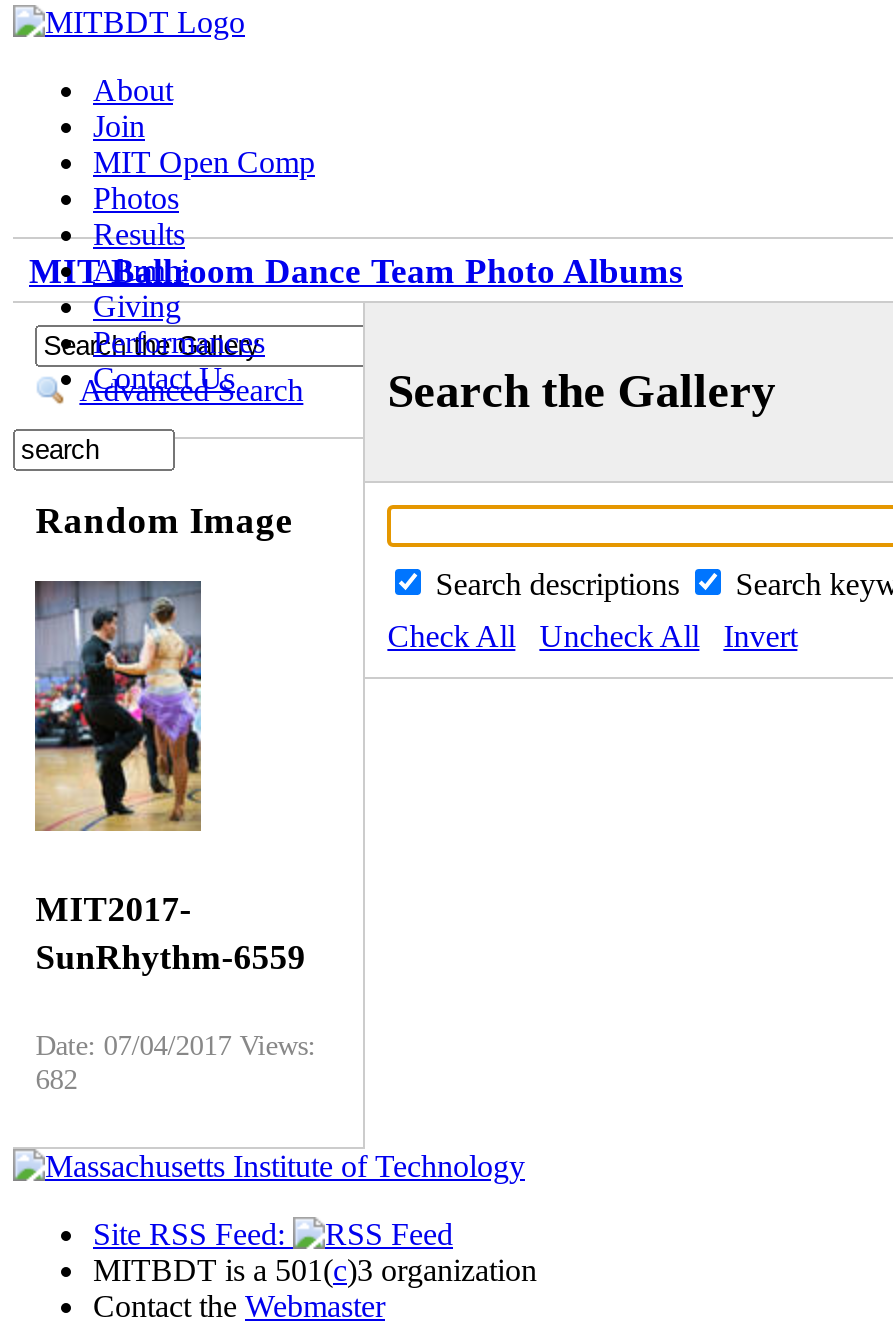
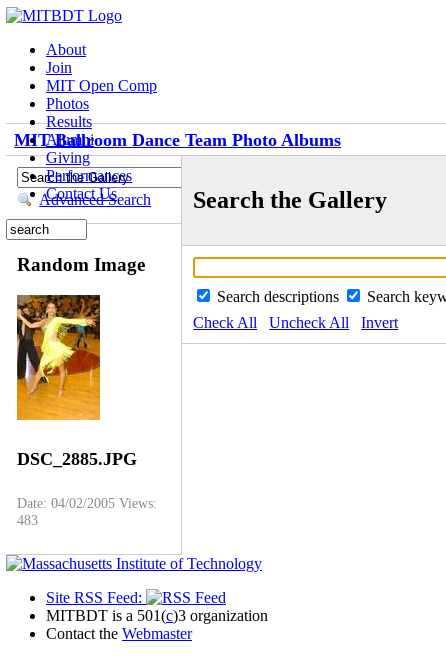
- [image]
- MIT2017-
- SunRhythm-6559
+ [image]
+ DSC_2885.JPG

- Date: 07/04/2017 Views:
- 682
+ Date: 04/02/2005 Views:
+ 483
